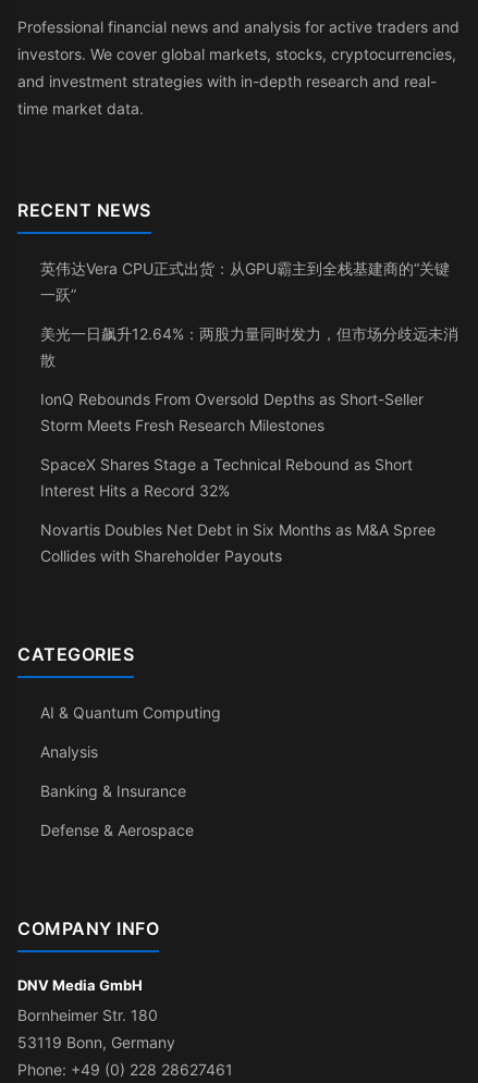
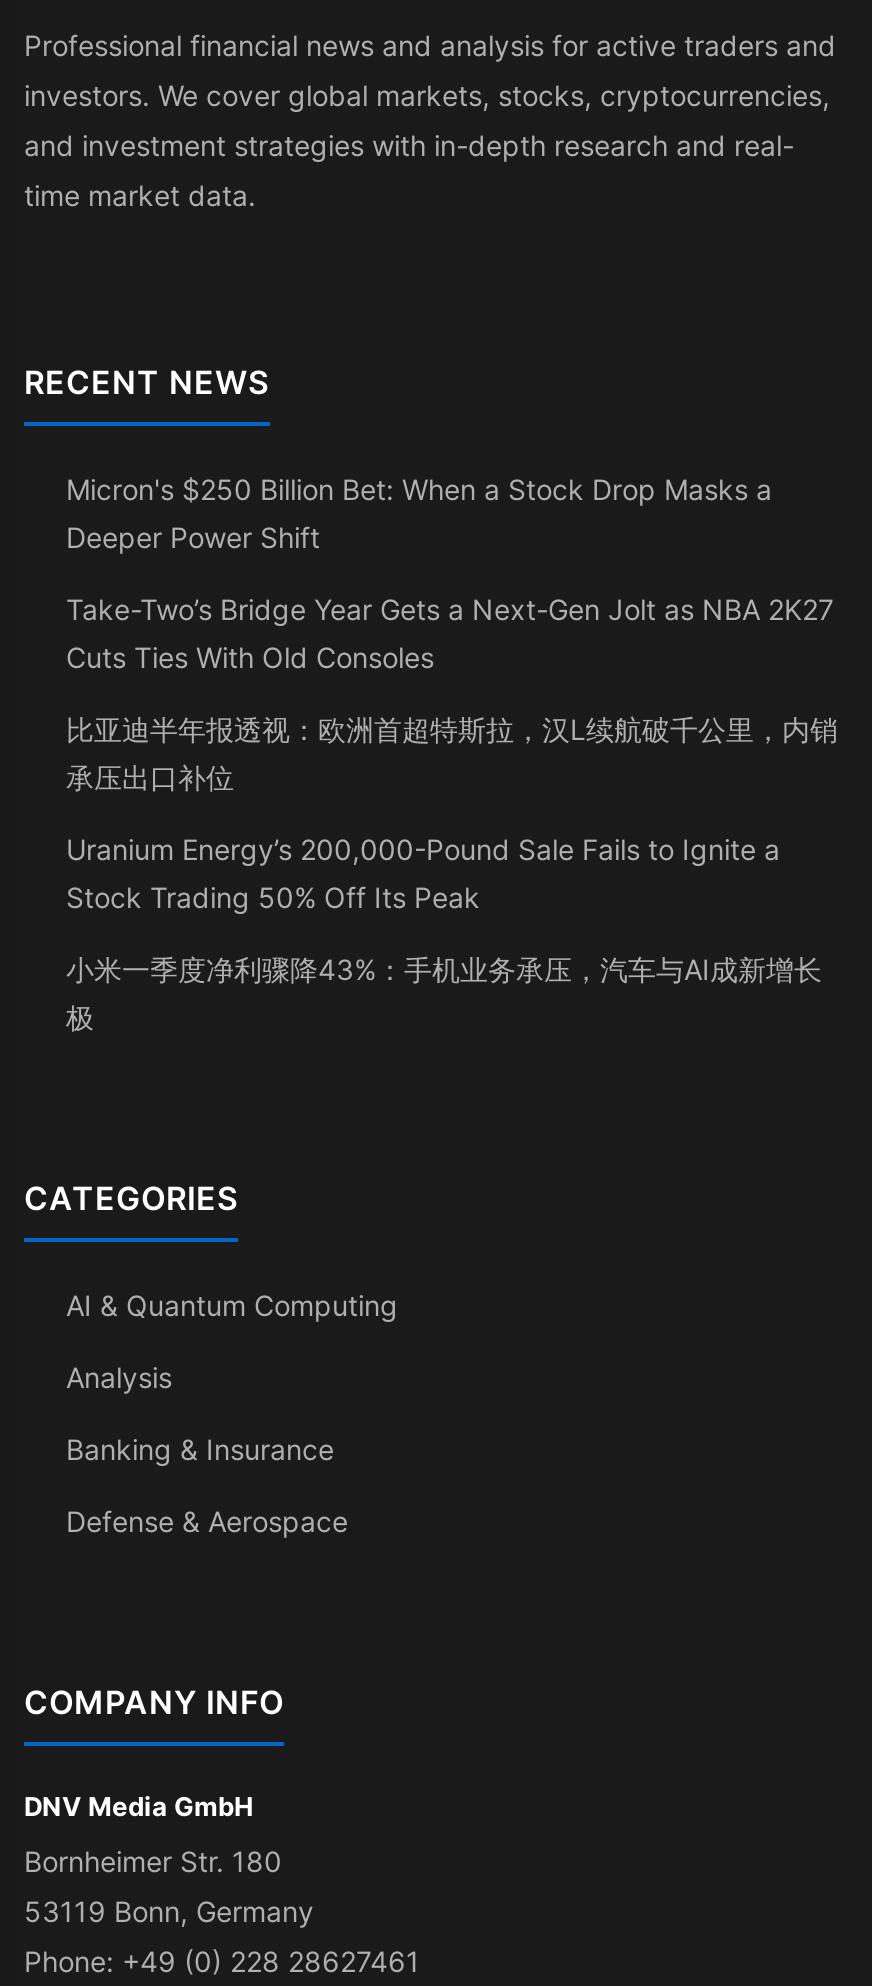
- 英伟达Vera CPU正式出货：从GPU霸主到全栈基建商的“关键
- 一跃”
+ Micron's $250 Billion Bet: When a Stock Drop Masks a
+ Deeper Power Shift

- 美光一日飙升12.64%：两股力量同时发力，但市场分歧远未消
- 散
+ Take-Two’s Bridge Year Gets a Next-Gen Jolt as NBA 2K27
+ Cuts Ties With Old Consoles

- IonQ Rebounds From Oversold Depths as Short-Seller
- Storm Meets Fresh Research Milestones
+ 比亚迪半年报透视：欧洲首超特斯拉，汉L续航破千公里，内销
+ 承压出口补位

- SpaceX Shares Stage a Technical Rebound as Short
- Interest Hits a Record 32%
+ Uranium Energy’s 200,000-Pound Sale Fails to Ignite a
+ Stock Trading 50% Off Its Peak

- Novartis Doubles Net Debt in Six Months as M&A Spree
- Collides with Shareholder Payouts
+ 小米一季度净利骤降43%：手机业务承压，汽车与AI成新增长
+ 极
